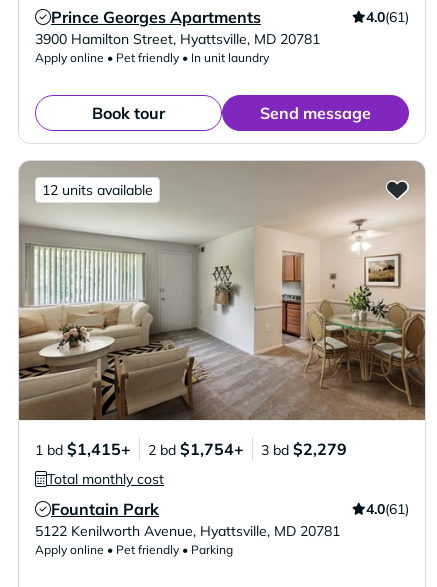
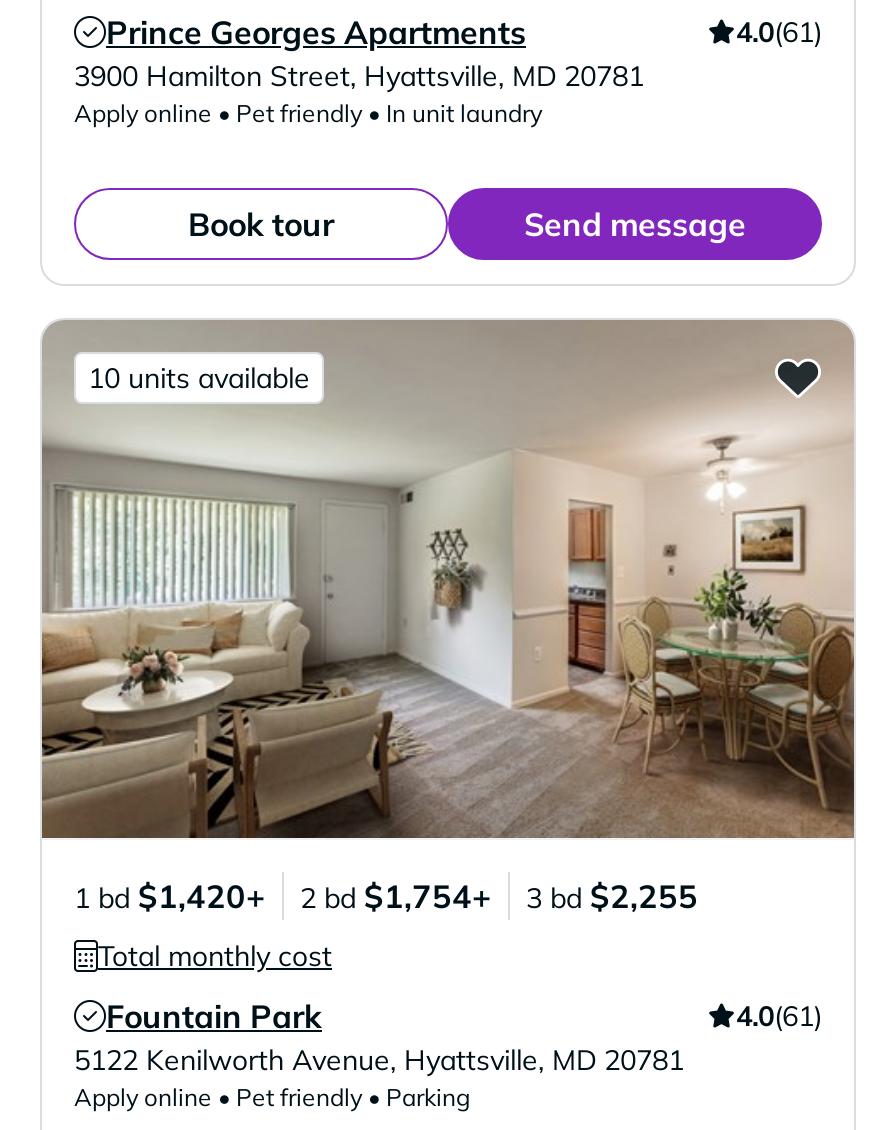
- 12 units available
+ 10 units available

- 1 bd $1,415+
+ 1 bd $1,420+

- 3 bd $2,279
+ 3 bd $2,255
